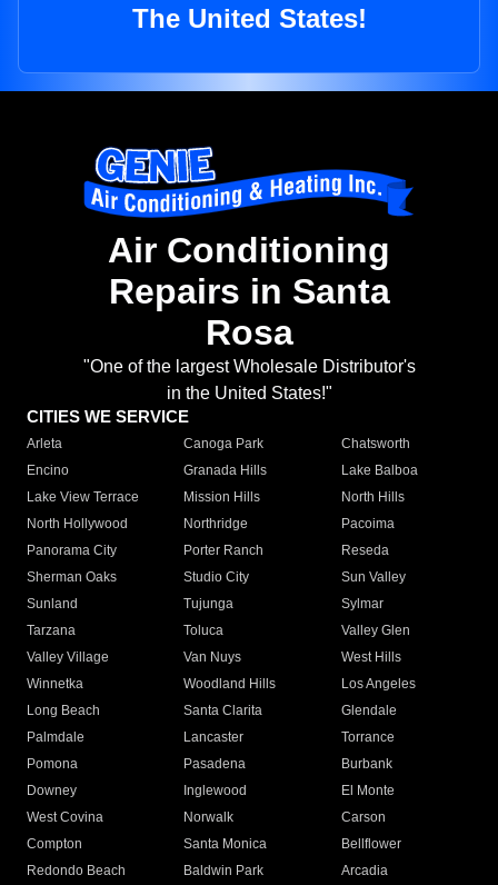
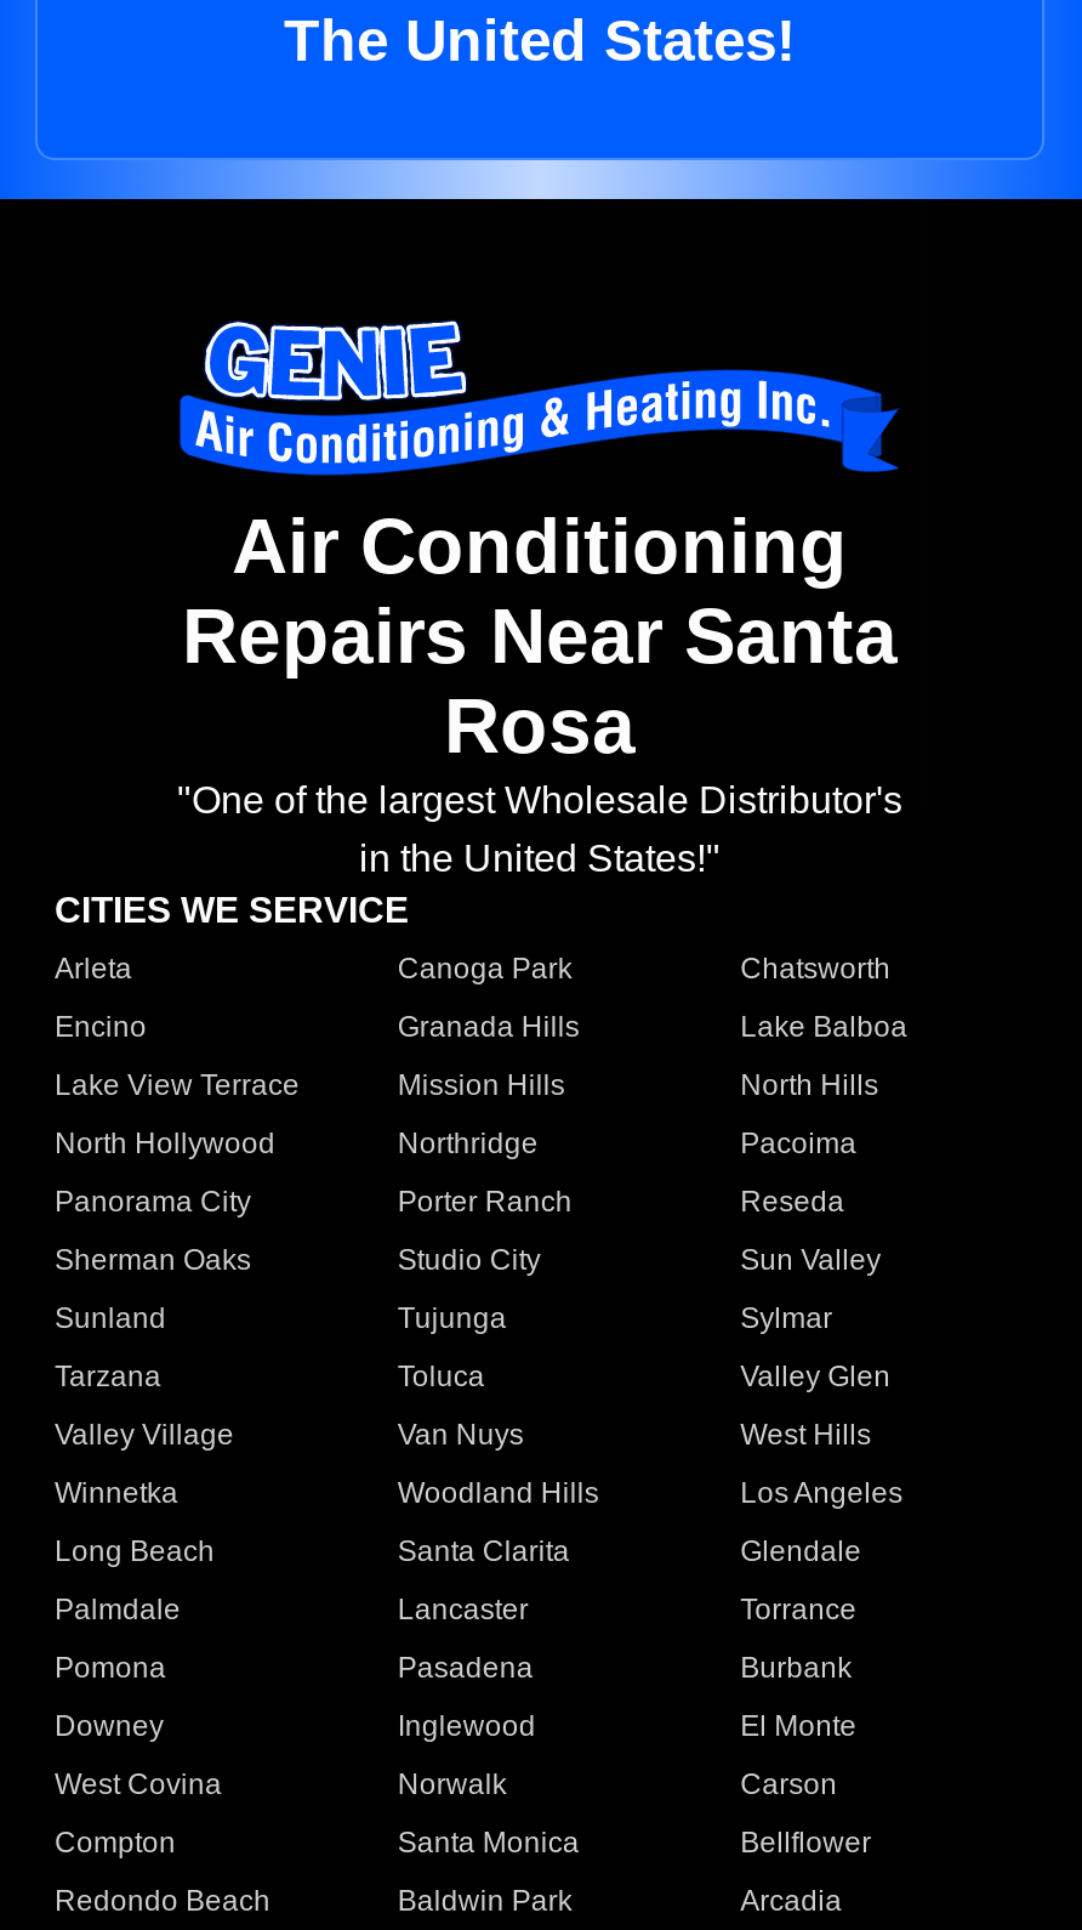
- Repairs in Santa
+ Repairs Near Santa
